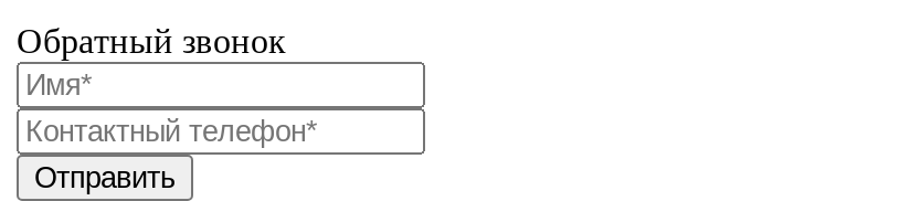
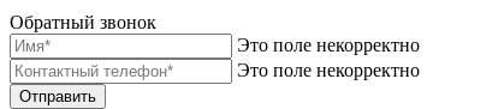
+ Это поле некорректно
+ Это поле некорректно
